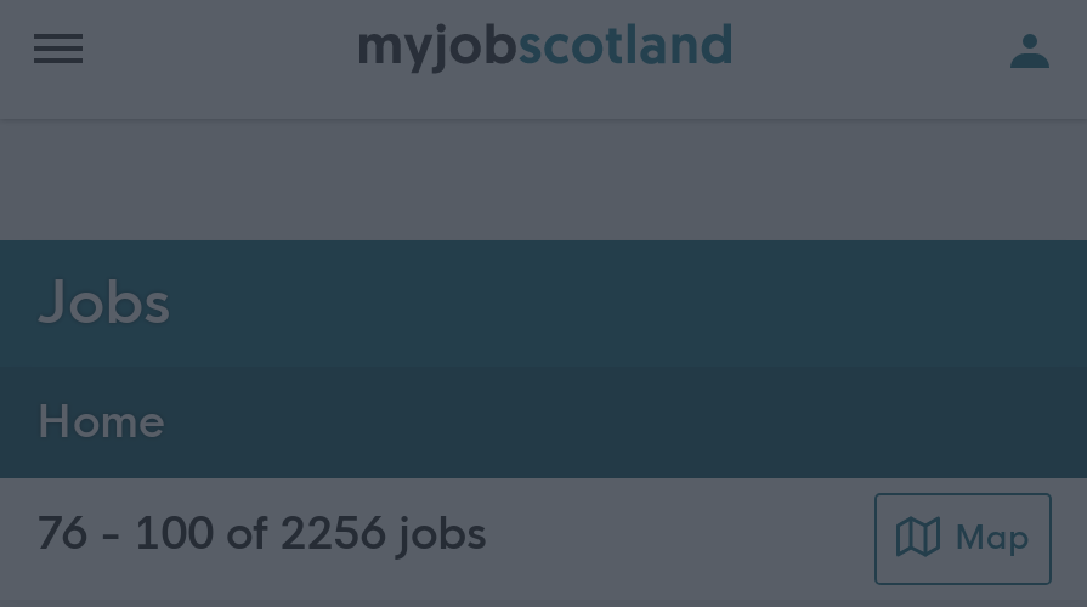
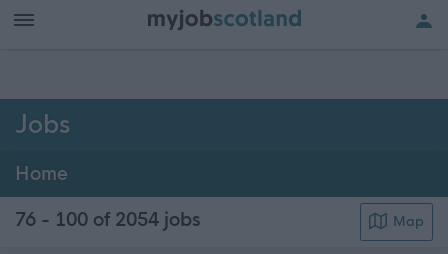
- 76 - 100 of 2256 jobs
+ 76 - 100 of 2054 jobs
